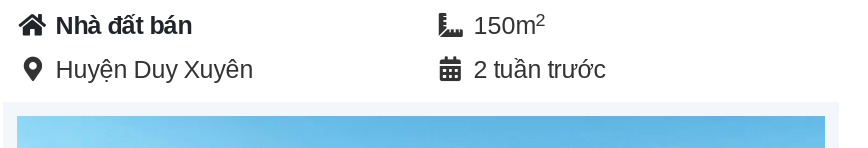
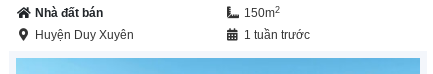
- 2 tuần trước
+ 1 tuần trước
